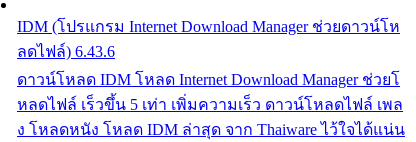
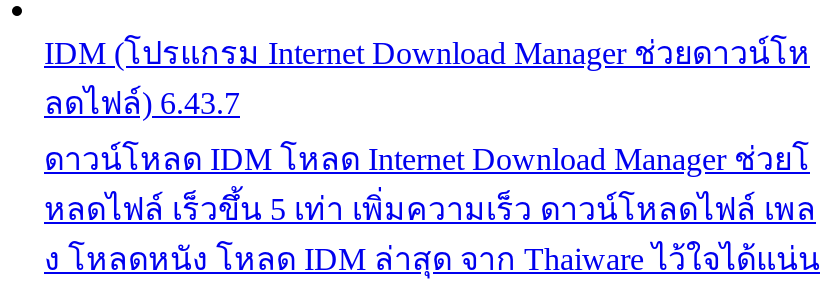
- ลดไฟล์) 6.43.6
+ ลดไฟล์) 6.43.7
